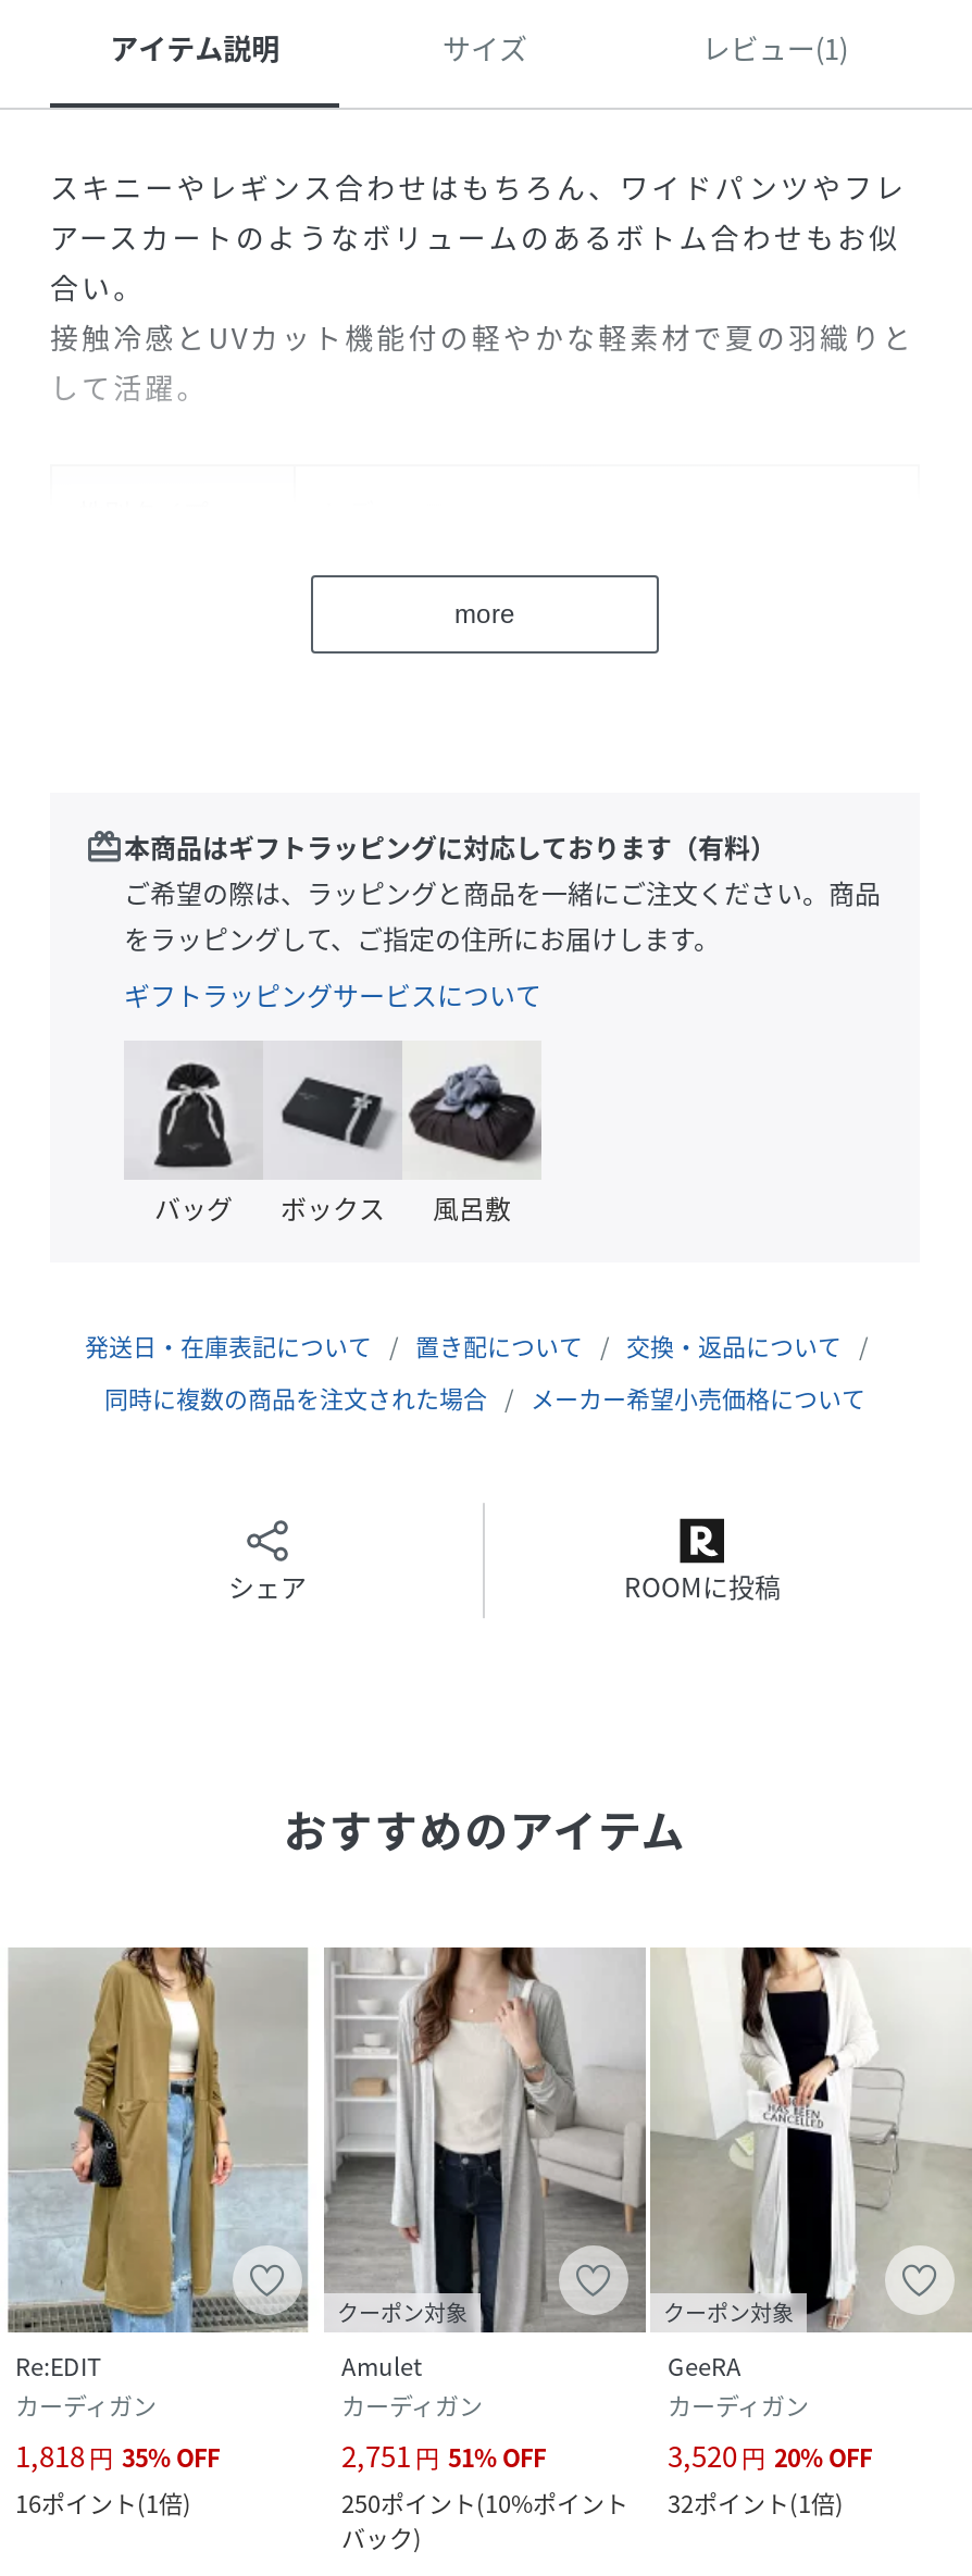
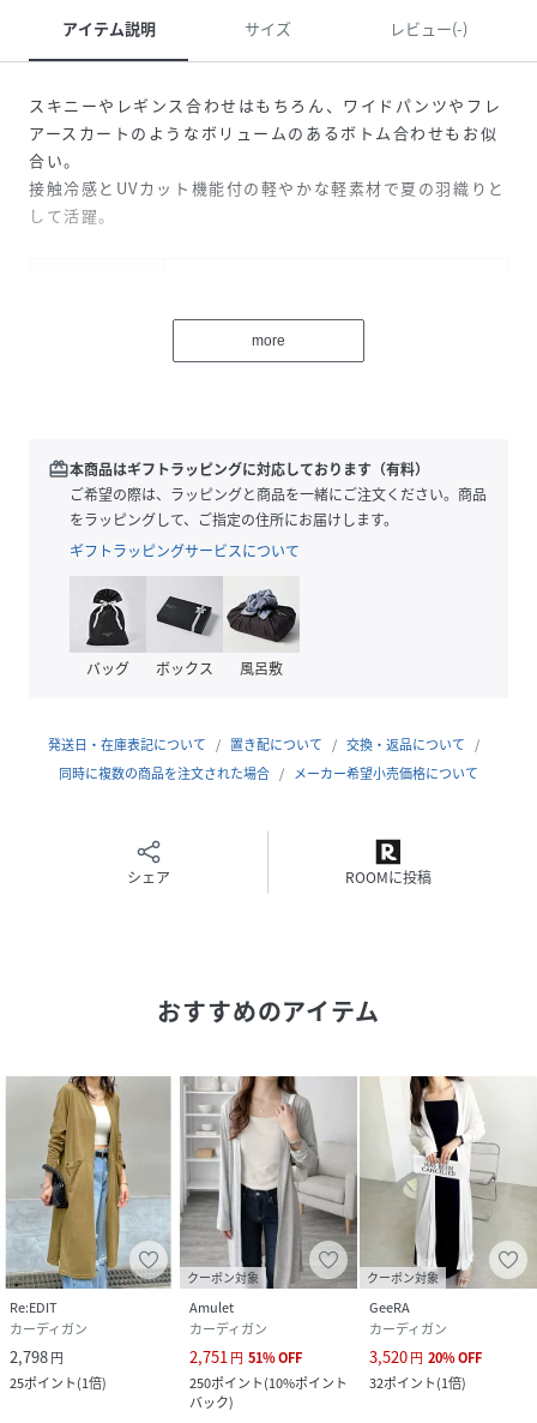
- レビュー(1)
+ レビュー(-)

- 1,818 円 35% OFF
- 16ポイント(1倍)
+ 2,798 円
+ 25ポイント(1倍)
